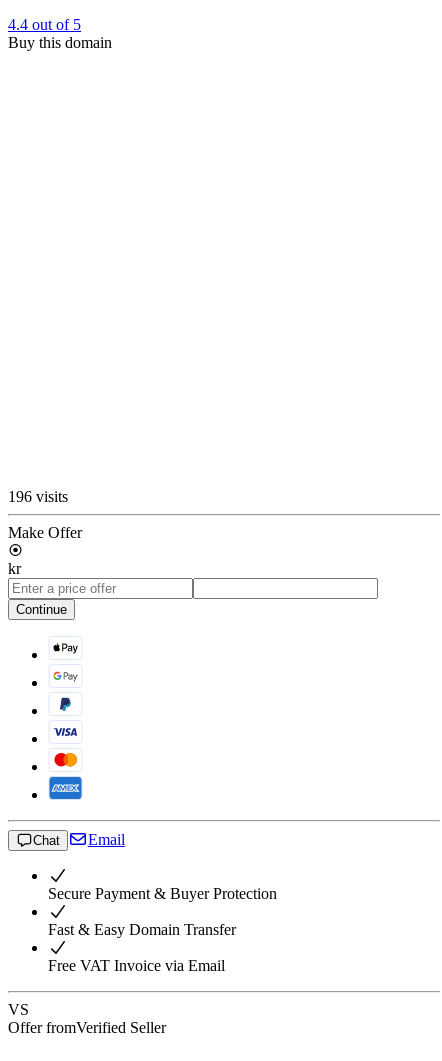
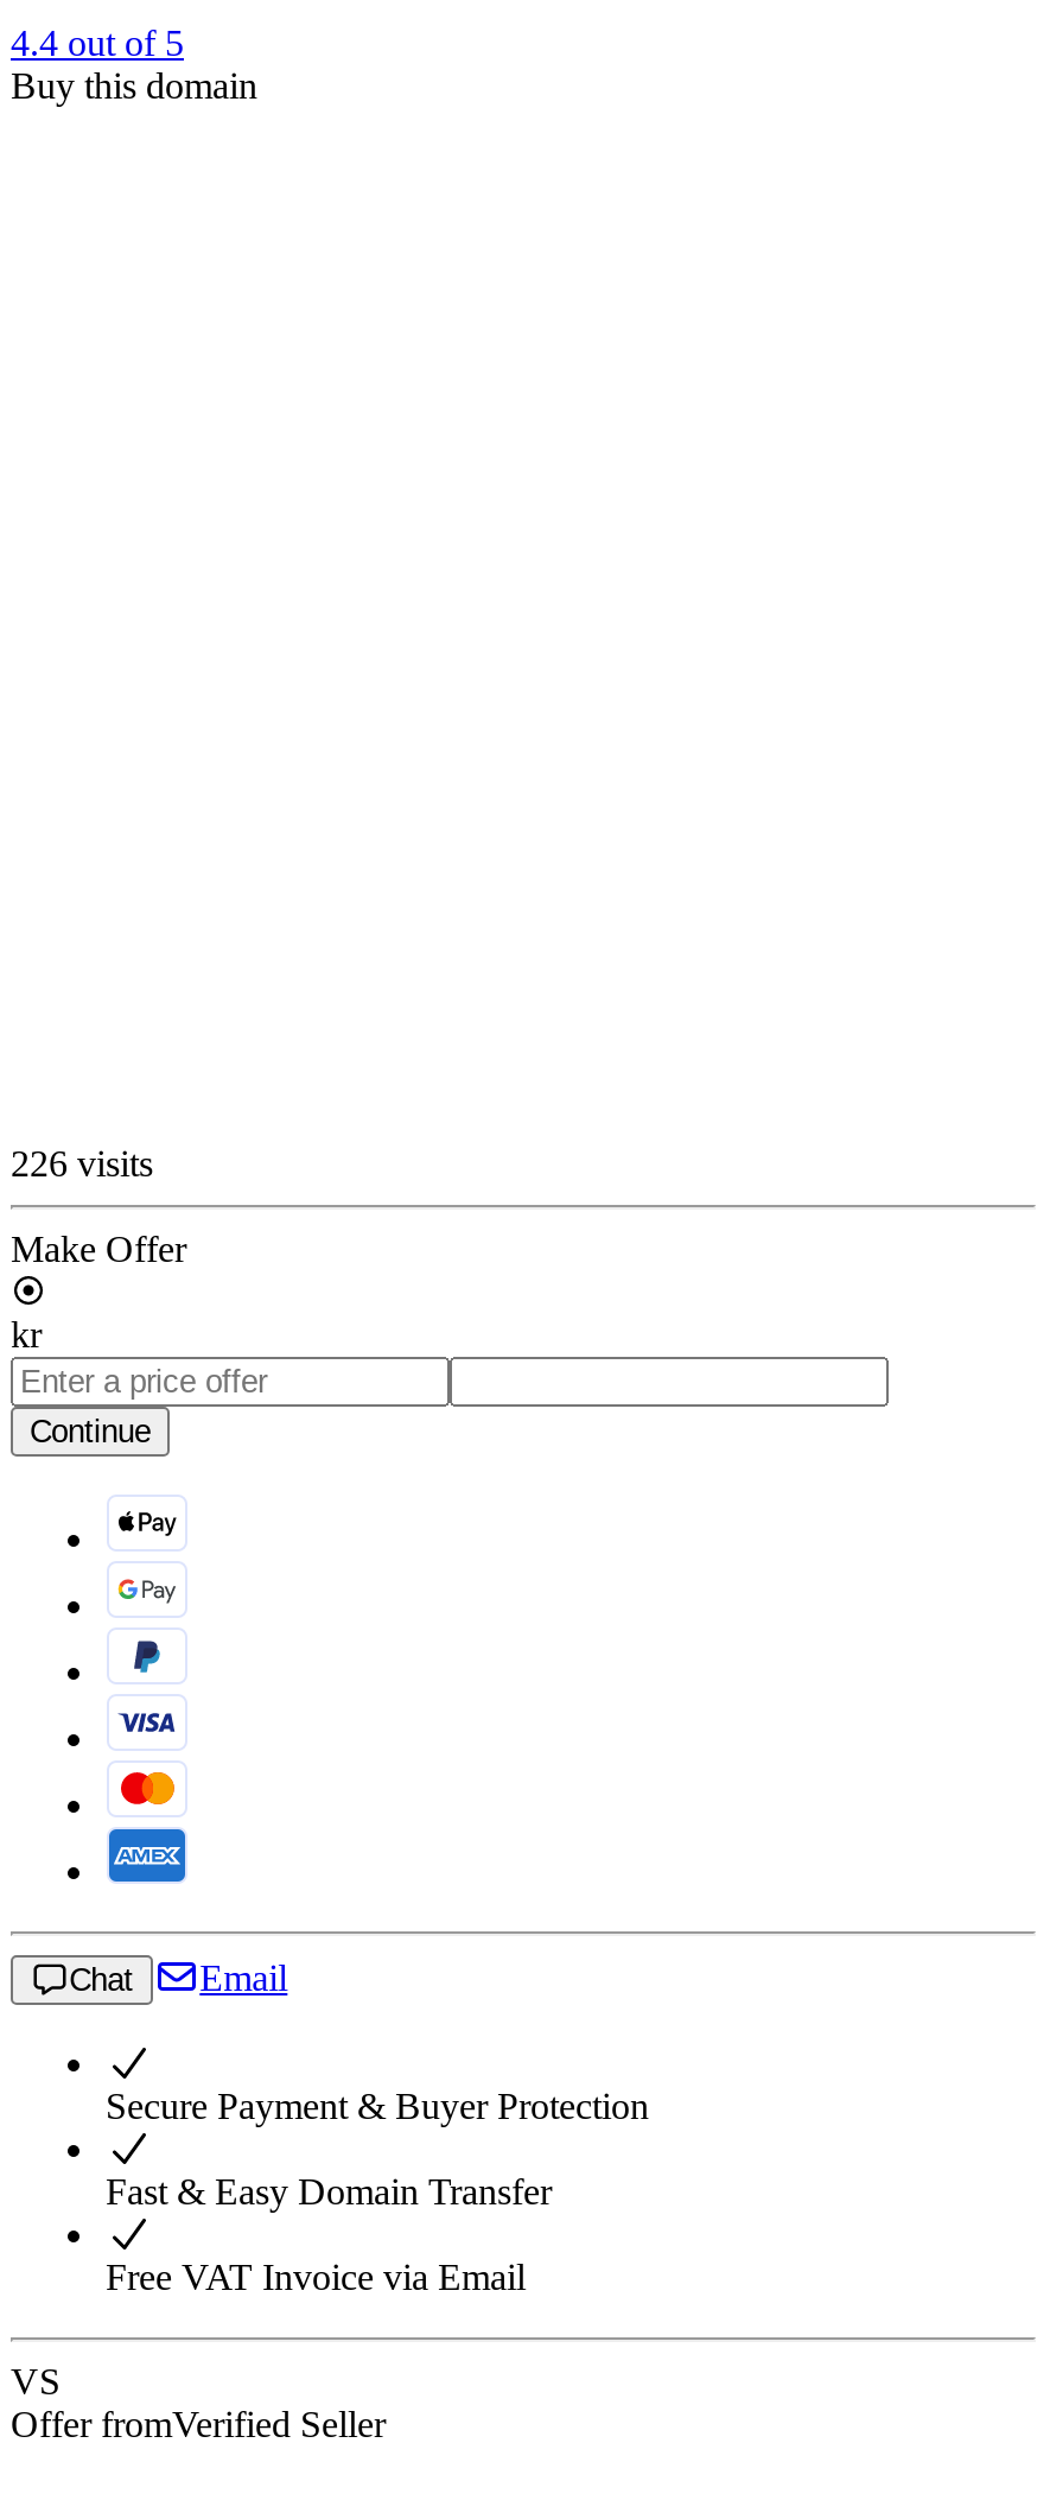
- 196 visits
+ 226 visits
